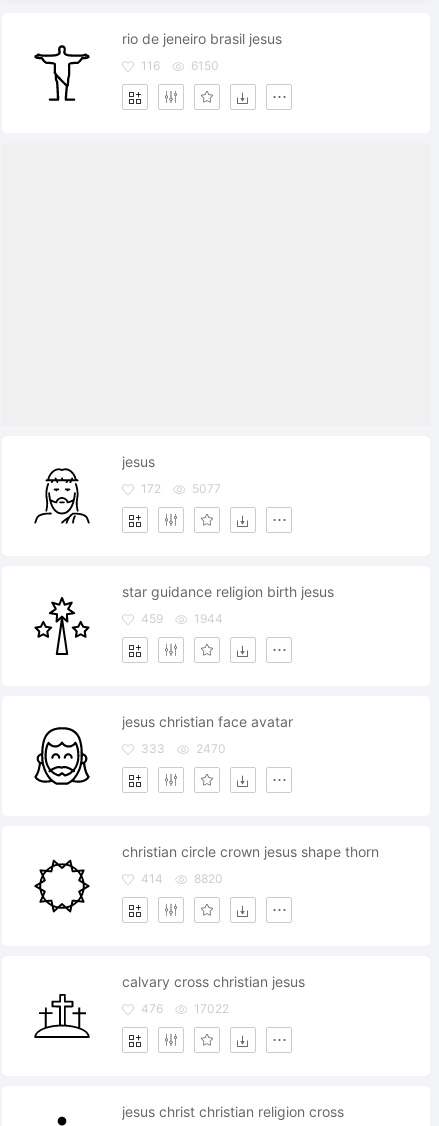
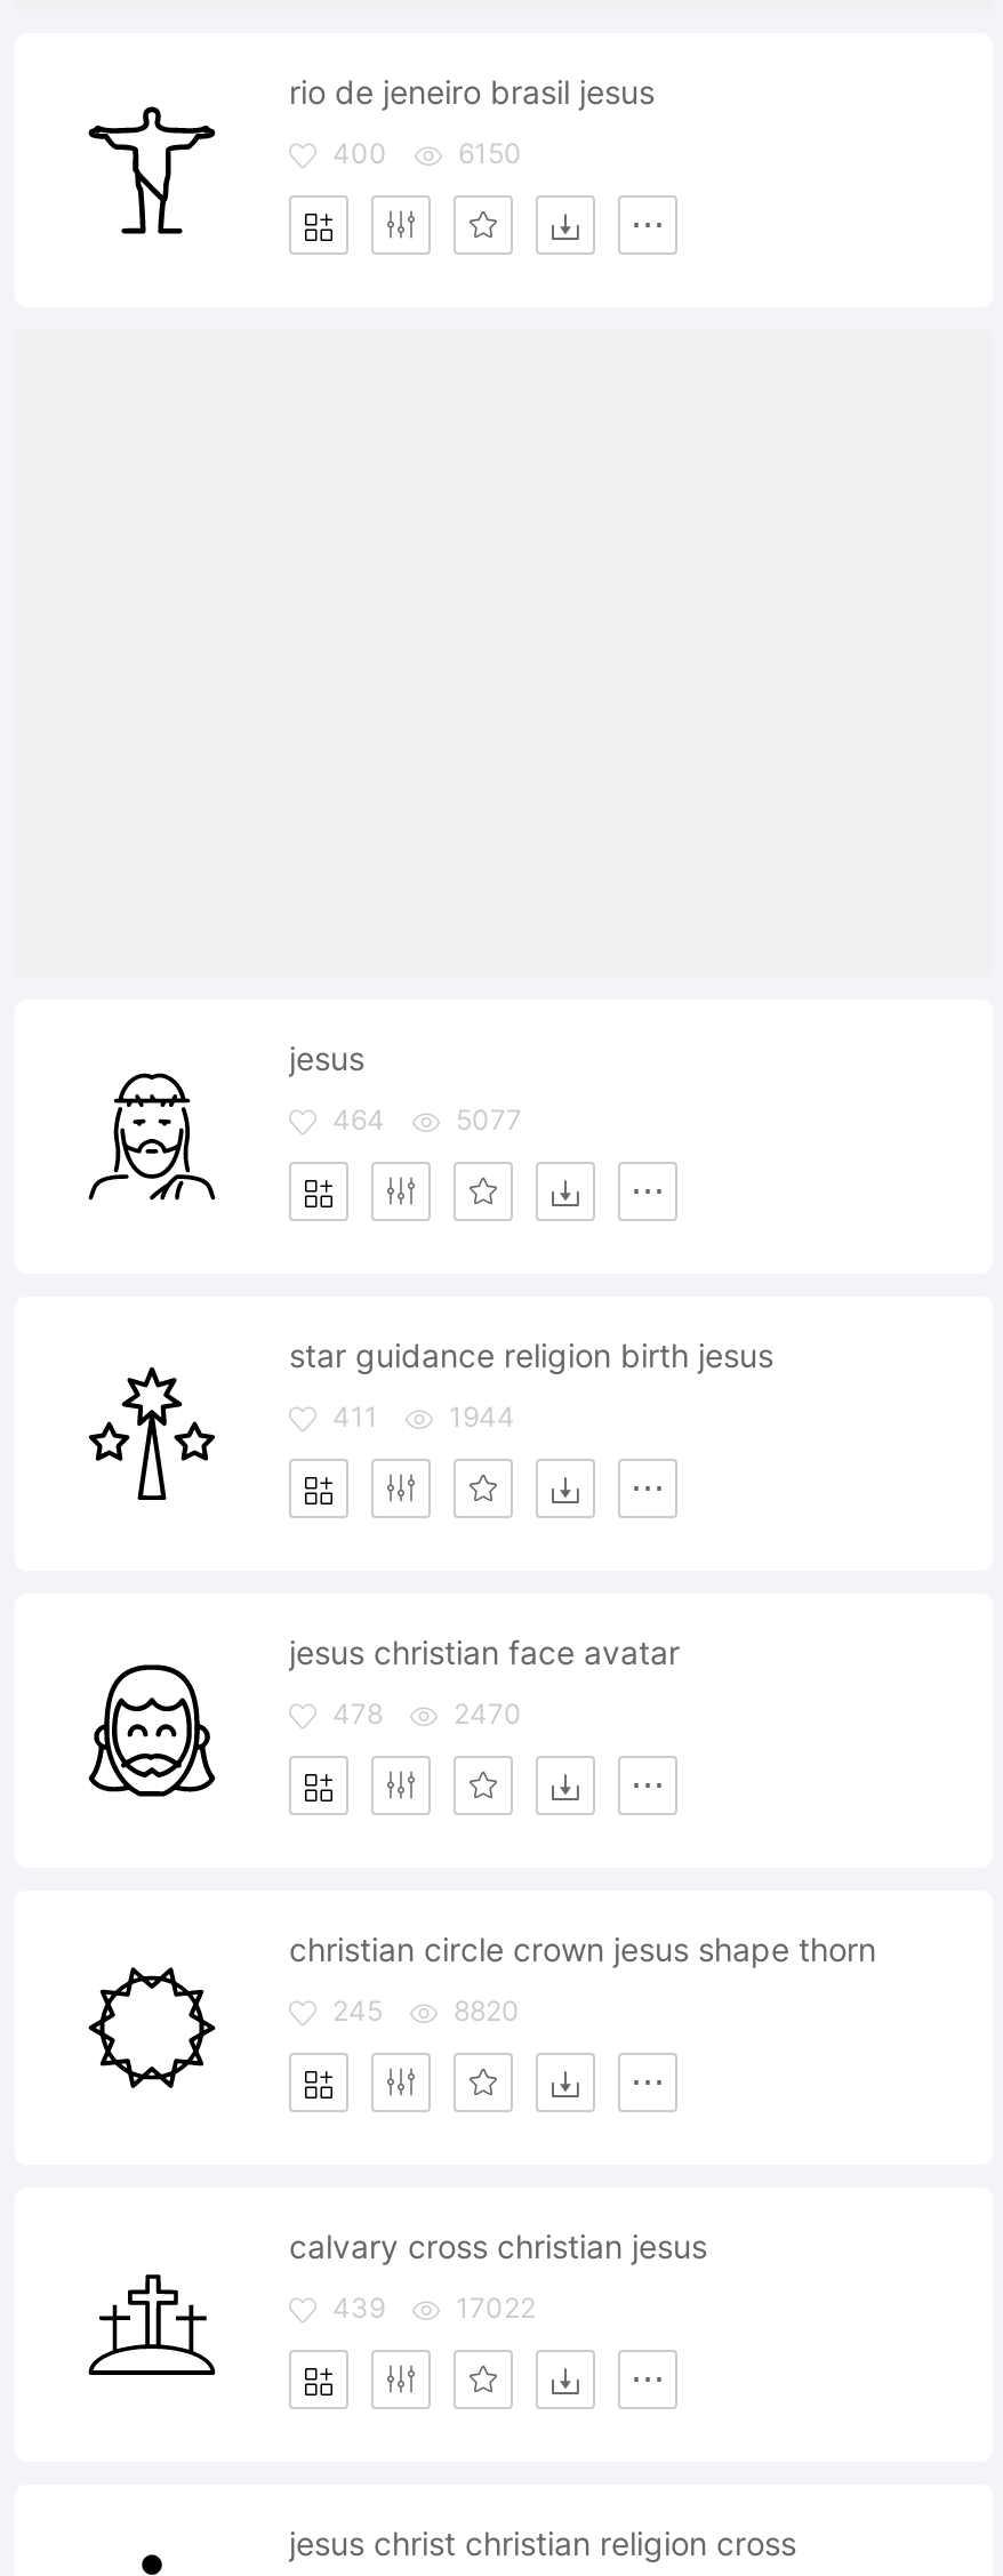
- 116
+ 400

- 172
+ 464

- 459
+ 411

- 333
+ 478

- 414
+ 245

- 476
+ 439
